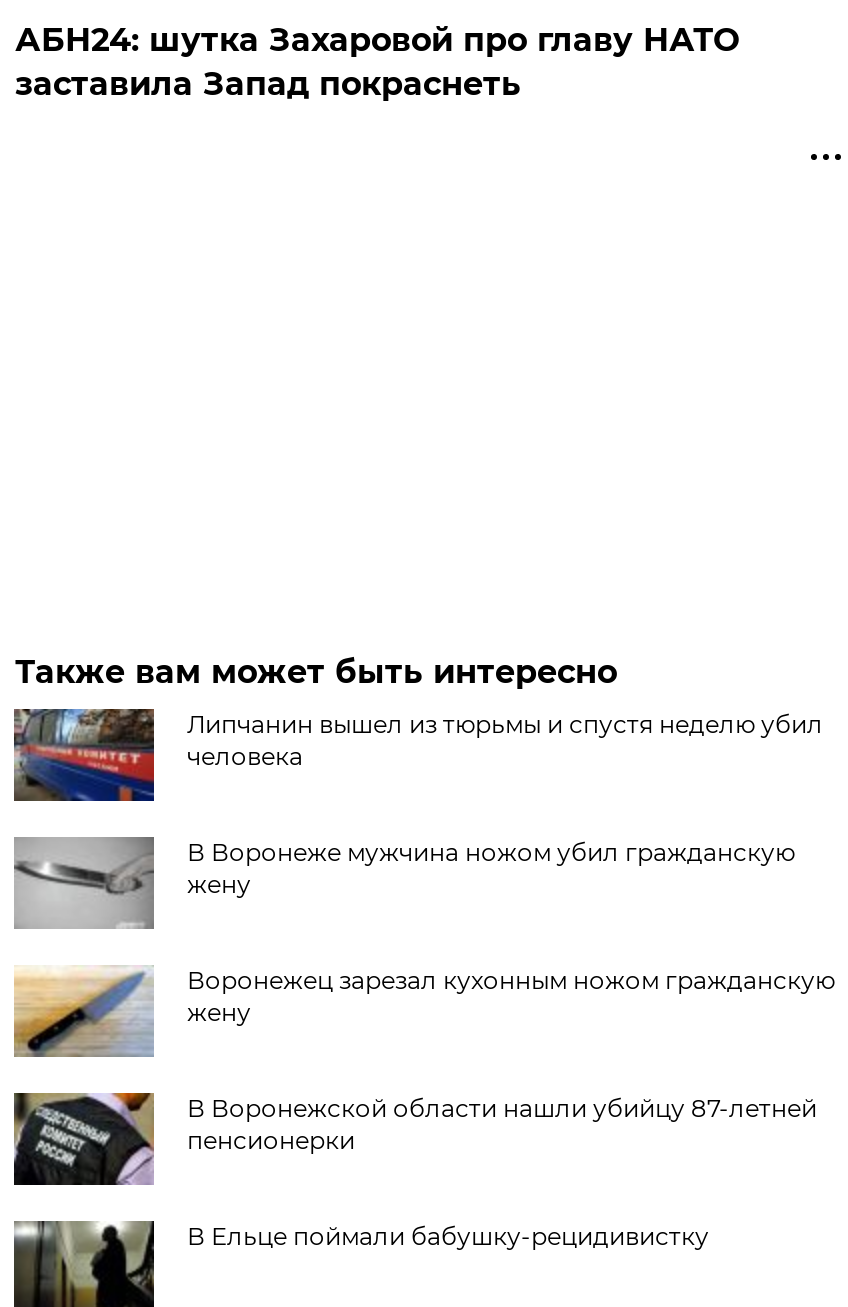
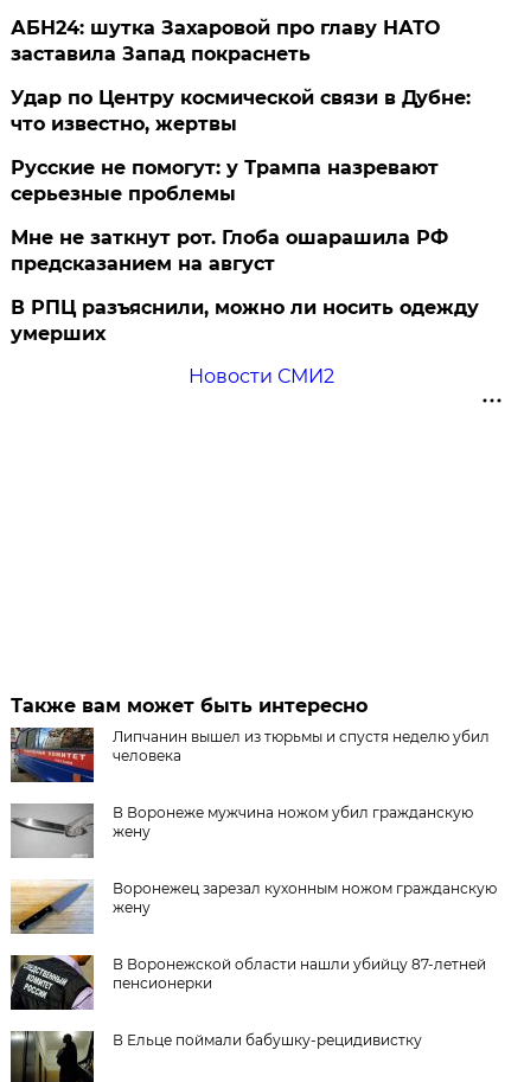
+ Удар по Центру космической связи в Дубне:
+ что известно, жертвы
+ Русские не помогут: у Трампа назревают
+ серьезные проблемы
+ Мне не заткнут рот. Глоба ошарашила РФ
+ предсказанием на август
+ В РПЦ разъяснили, можно ли носить одежду
+ умерших
+ Новости СМИ2
